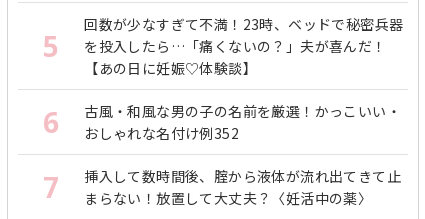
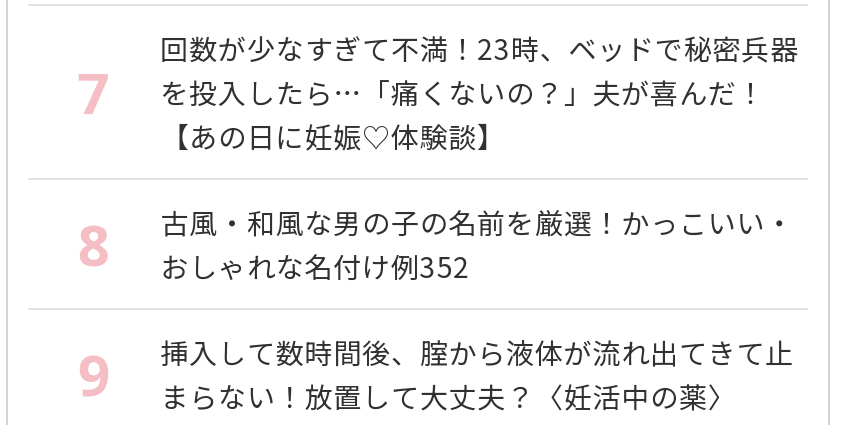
- 5 を投入したら…「痛くないの？」夫が喜んだ！
+ 7 を投入したら…「痛くないの？」夫が喜んだ！

- 6 古風・和風な男の子の名前を厳選！かっこいい・ おしゃれな名付け例352
+ 8 古風・和風な男の子の名前を厳選！かっこいい・ おしゃれな名付け例352

- 7 挿入して数時間後、腟から液体が流れ出てきて止 まらない！放置して大丈夫？〈妊活中の薬〉
+ 9 挿入して数時間後、腟から液体が流れ出てきて止 まらない！放置して大丈夫？〈妊活中の薬〉
